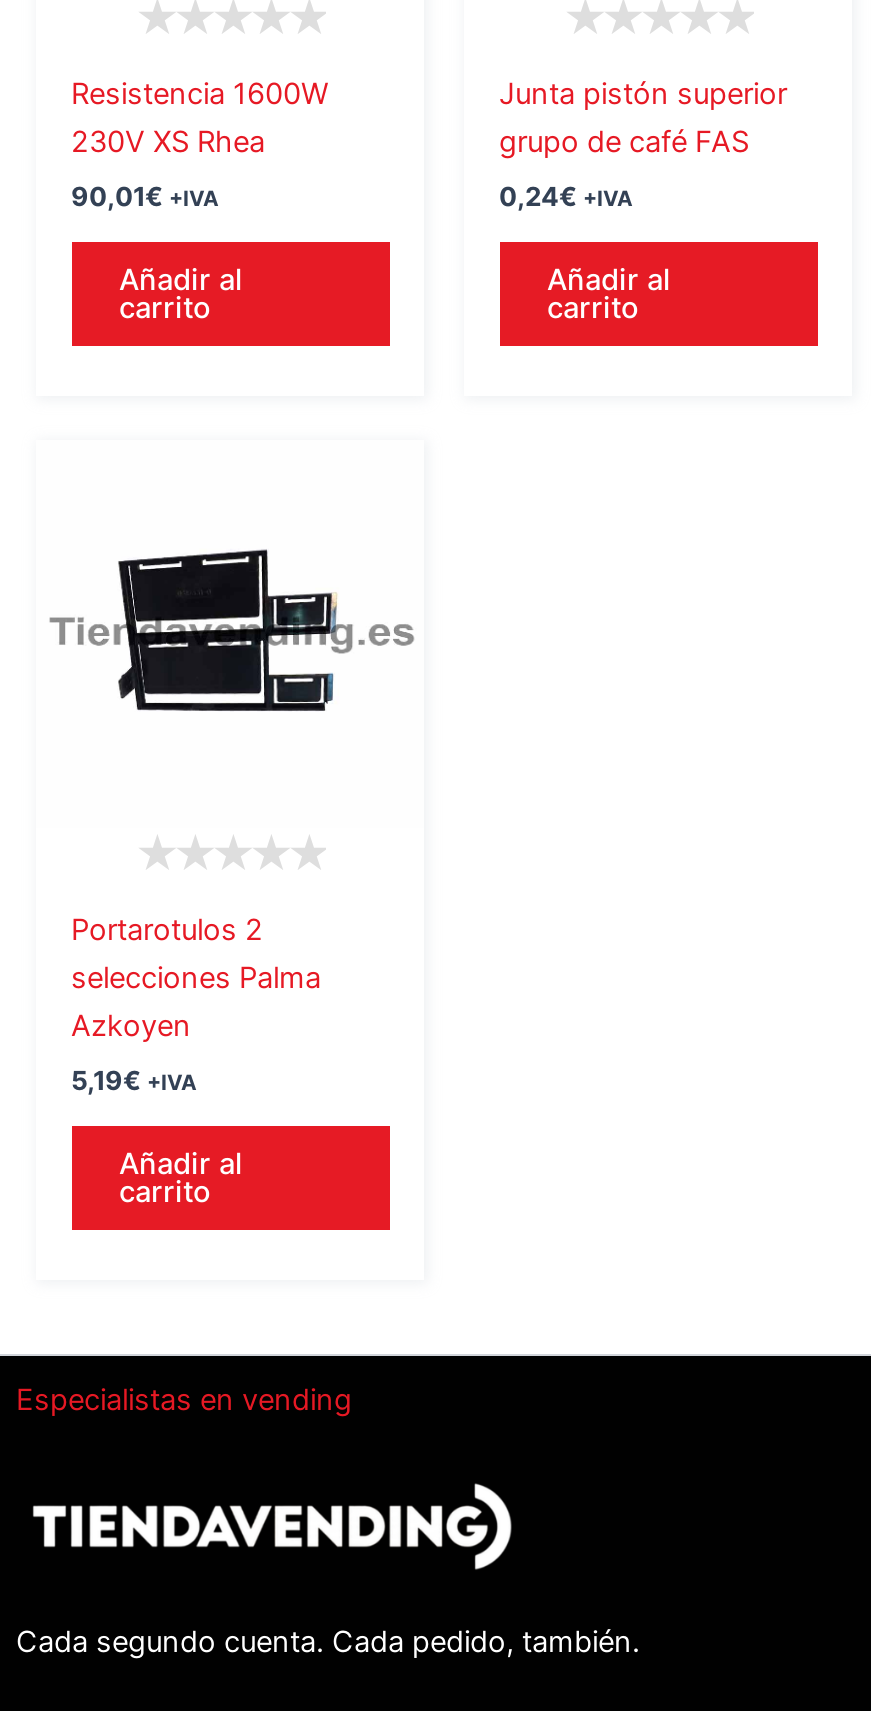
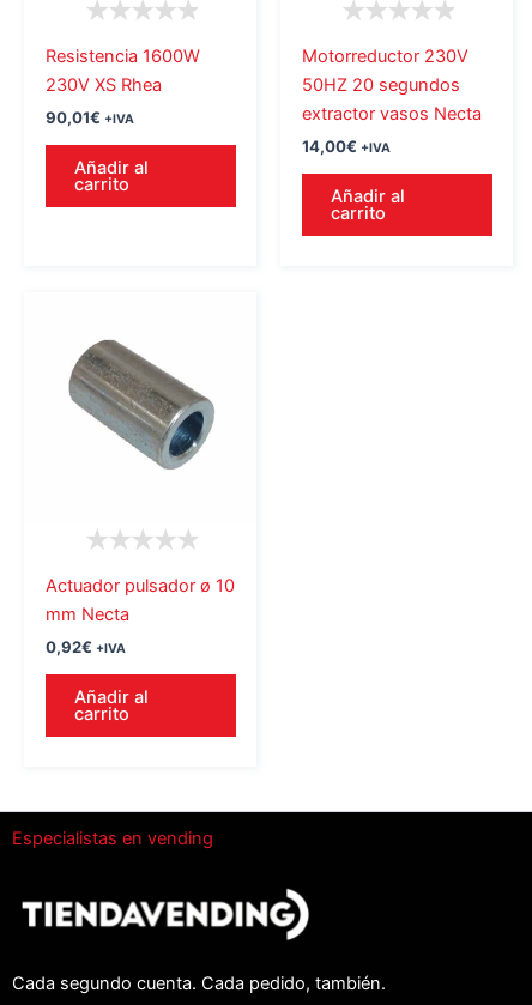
- Junta pistón superior
- grupo de café FAS
+ Motorreductor 230V
+ 50HZ 20 segundos
+ extractor vasos Necta

- 0,24€ +IVA
+ 14,00€ +IVA

moved down: Añadir al | carrito

- [image]
+ [image]

- Portarotulos 2
- selecciones Palma
- Azkoyen
+ Actuador pulsador ø 10
+ mm Necta

- 5,19€ +IVA
+ 0,92€ +IVA
